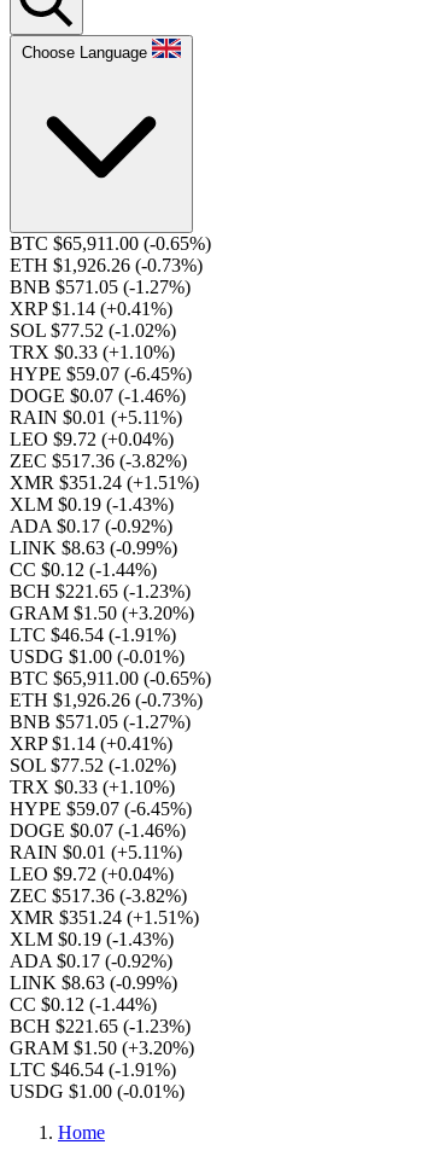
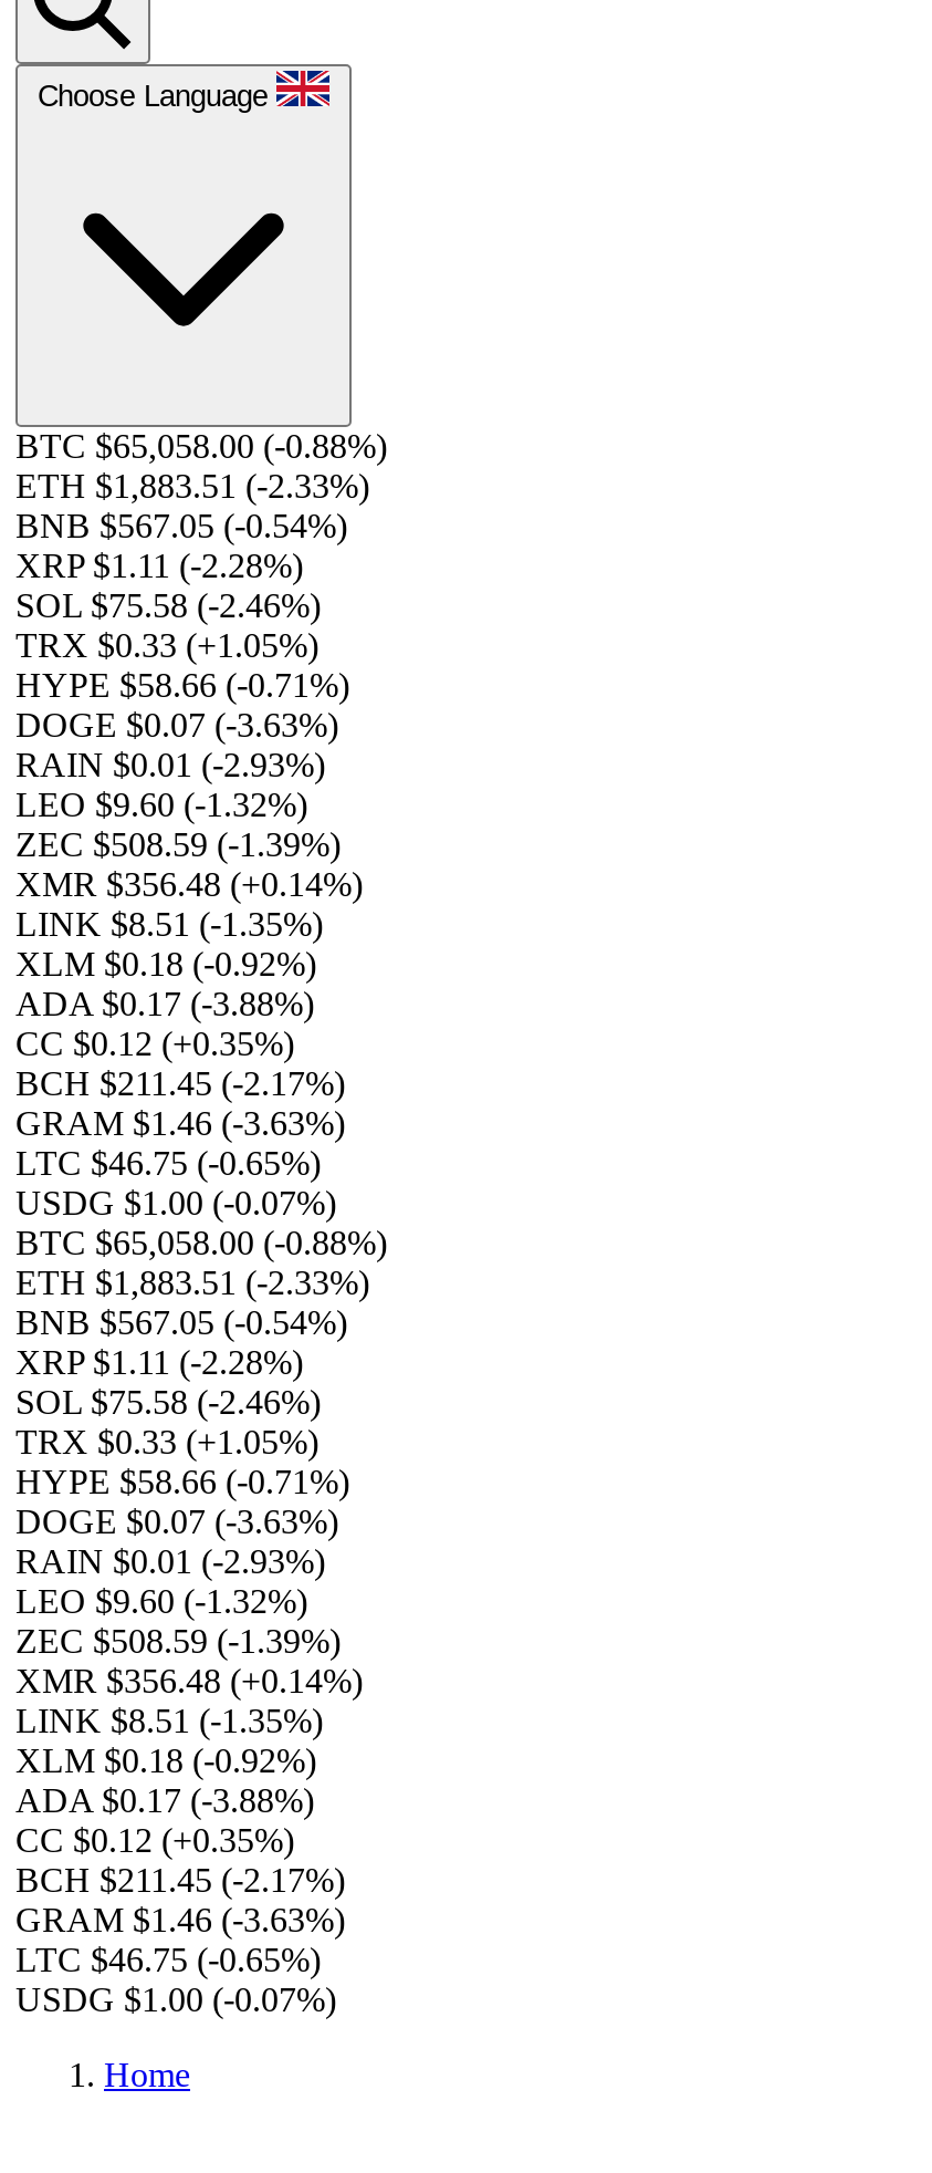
- BTC $65,911.00(-0.65%)
- ETH $1,926.26 (-0.73%)
- BNB $571.05 (-1.27%)
- XRP $1.14 (+0.41%)
- SOL $77.52 (-1.02%)
- TRX $0.33 (+1.10%)
- HYPE $59.07 (-6.45%)
- DOGE $0.07 (-1.46%)
- RAIN $0.01 (+5.11%)
- LEO $9.72 (+0.04%)
- ZEC $517.36 (-3.82%)
- XMR $351.24(+1.51%)
- XLM $0.19 (-1.43%)
- ADA $0.17 (-0.92%)
- LINK $8.63 (-0.99%)
- CC $0.12 (-1.44%)
- BCH $221.65 (-1.23%)
- GRAM $1.50 (+3.20%)
- LTC $46.54 (-1.91%)
- USDG $1.00(-0.01%)
- BTC $65,911.00 (-0.65%)
- ETH $1,926.26 (-0.73%)
- BNB $571.05 (-1.27%)
- XRP $1.14 (+0.41%)
- SOL $77.52 (-1.02%)
- TRX $0.33 (+1.10%)
- HYPE $59.07 (-6.45%)
- DOGE $0.07 (-1.46%)
- RAIN $0.01 (+5.11%)
- LEO $9.72 (+0.04%)
- ZEC $517.36 (-3.82%)
- XMR $351.24(+1.51%)
- XLM $0.19 (-1.43%)
- ADA $0.17 (-0.92%)
- LINK $8.63 (-0.99%)
- CC $0.12 (-1.44%)
- BCH $221.65 (-1.23%)
- GRAM $1.50 (+3.20%)
- LTC $46.54 (-1.91%)
- USDG $1.00(-0.01%)
+ BTC $65,058.00(-0.88%)
+ ETH $1,883.51 (-2.33%)
+ BNB $567.05 (-0.54%)
+ XRP $1.11 (-2.28%)
+ SOL $75.58 (-2.46%)
+ TRX $0.33 (+1.05%)
+ HYPE $58.66 (-0.71%)
+ DOGE $0.07 (-3.63%)
+ RAIN $0.01 (-2.93%)
+ LEO $9.60 (-1.32%)
+ ZEC $508.59 (-1.39%)
+ XMR $356.48(+0.14%)
+ LINK $8.51 (-1.35%)
+ XLM $0.18 (-0.92%)
+ ADA $0.17 (-3.88%)
+ CC $0.12 (+0.35%)
+ BCH $211.45 (-2.17%)
+ GRAM $1.46 (-3.63%)
+ LTC $46.75 (-0.65%)
+ USDG $1.00(-0.07%)
+ BTC $65,058.00 (-0.88%)
+ ETH $1,883.51 (-2.33%)
+ BNB $567.05 (-0.54%)
+ XRP $1.11 (-2.28%)
+ SOL $75.58 (-2.46%)
+ TRX $0.33 (+1.05%)
+ HYPE $58.66 (-0.71%)
+ DOGE $0.07 (-3.63%)
+ RAIN $0.01 (-2.93%)
+ LEO $9.60 (-1.32%)
+ ZEC $508.59 (-1.39%)
+ XMR $356.48(+0.14%)
+ LINK $8.51 (-1.35%)
+ XLM $0.18 (-0.92%)
+ ADA $0.17 (-3.88%)
+ CC $0.12 (+0.35%)
+ BCH $211.45 (-2.17%)
+ GRAM $1.46 (-3.63%)
+ LTC $46.75 (-0.65%)
+ USDG $1.00(-0.07%)
